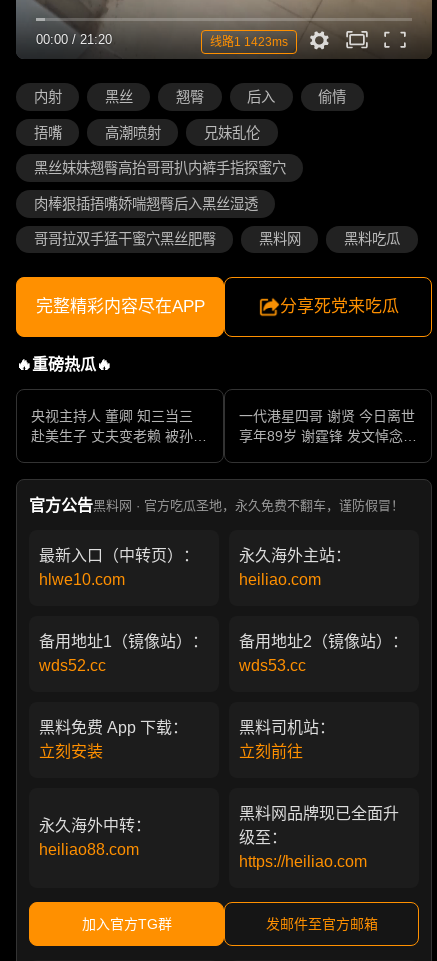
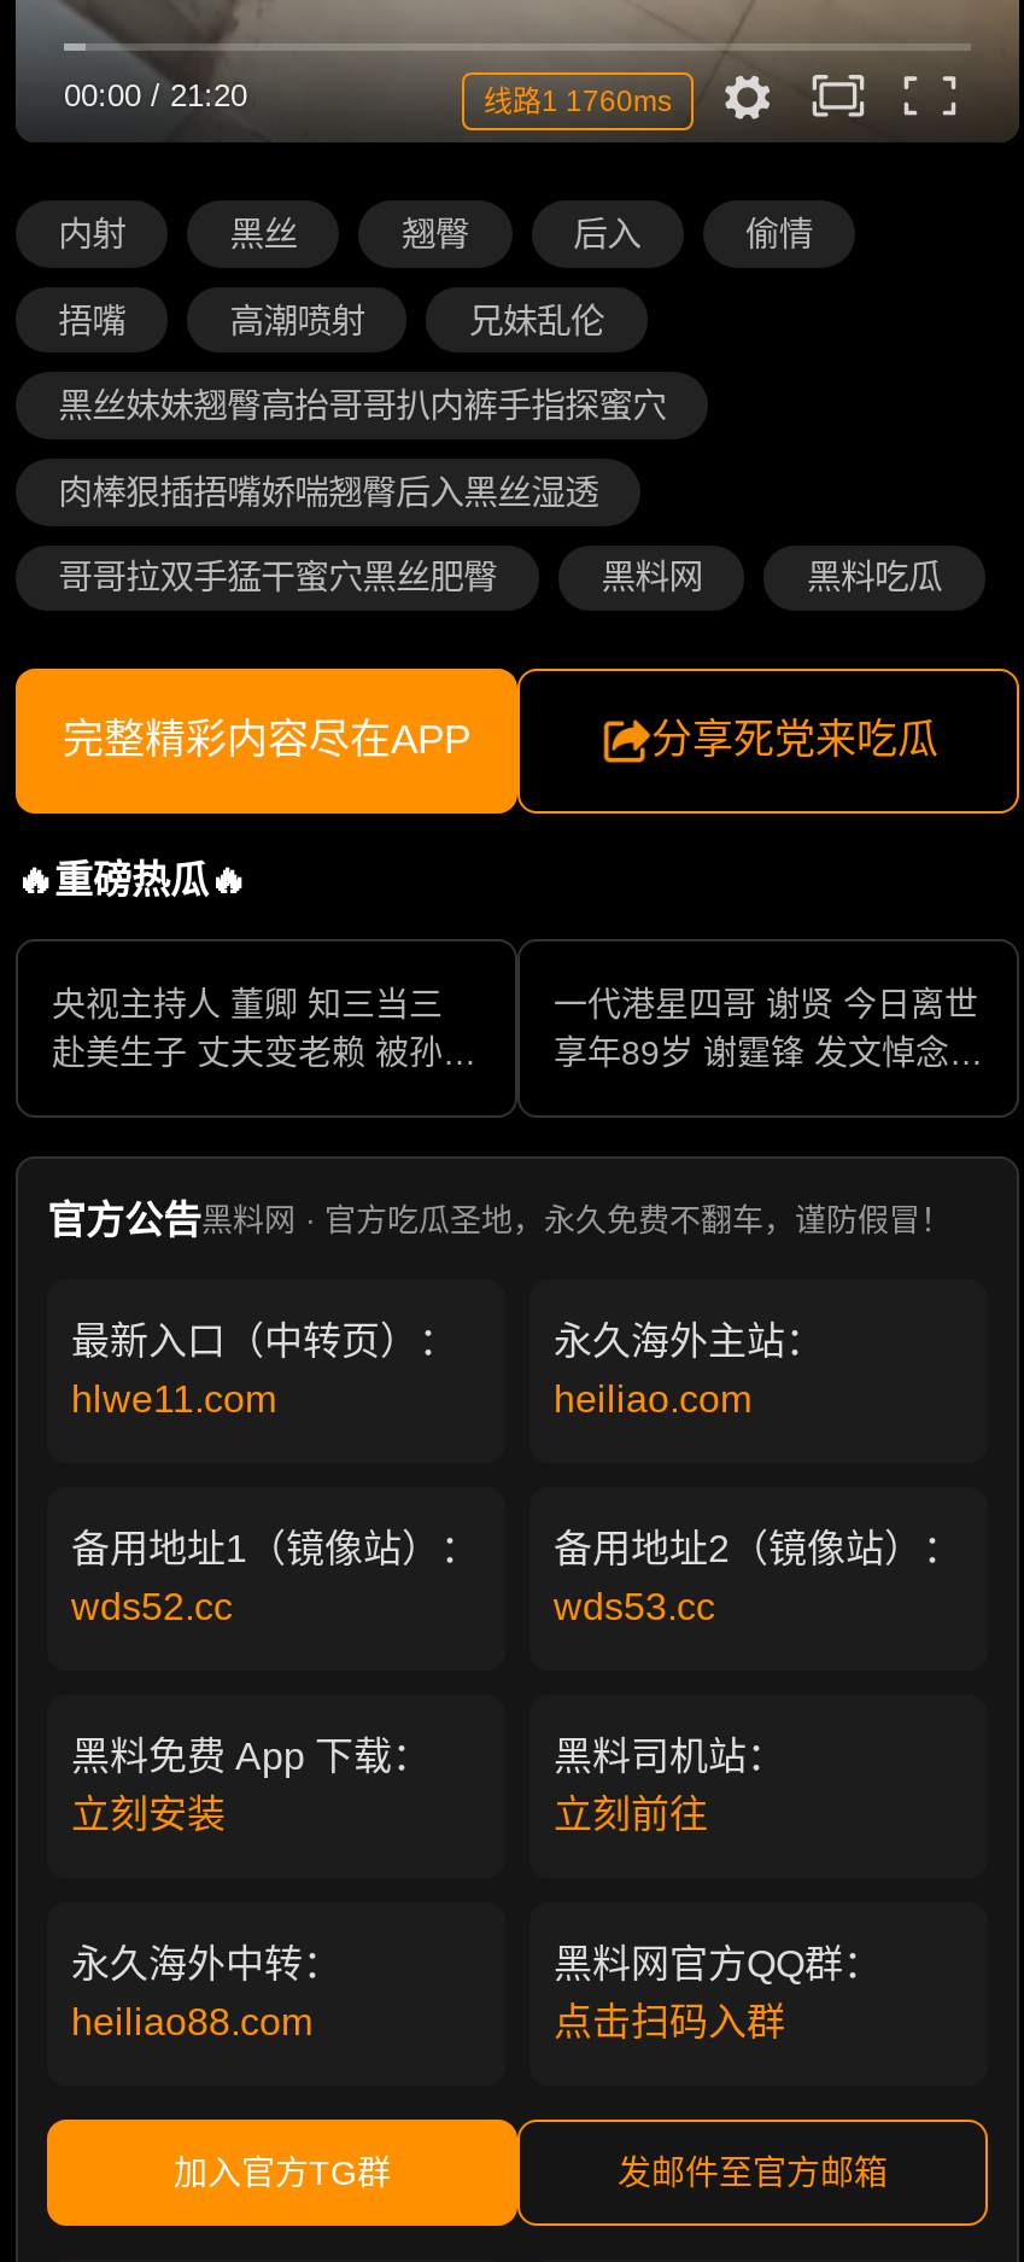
- 线路1 1423ms
+ 线路1 1760ms

- hlwe10.com
+ hlwe11.com

- 黑料网品牌现已全面升
- 级至：
- https://heiliao.com
+ 黑料网官方QQ群：
+ 点击扫码入群
